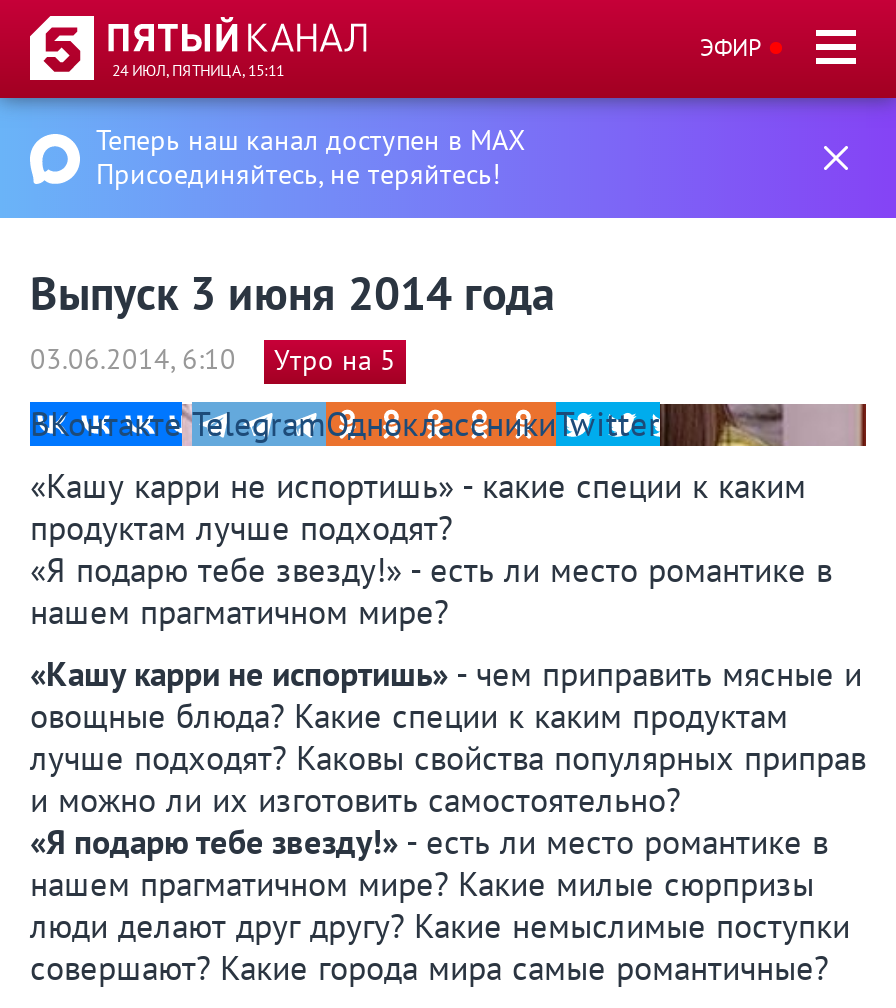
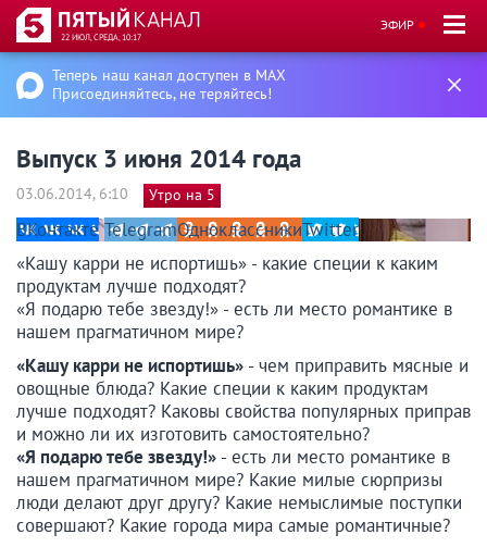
- 24 ИЮЛ, ПЯТНИЦА, 15:11
+ 22 ИЮЛ, СРЕДА, 10:17
